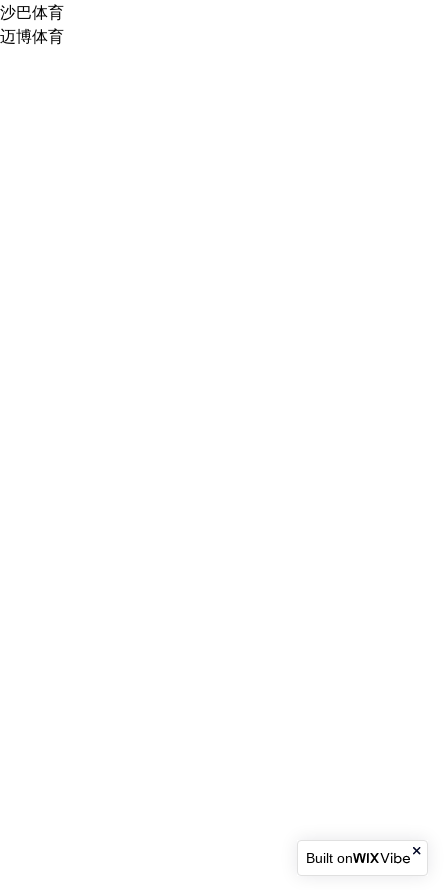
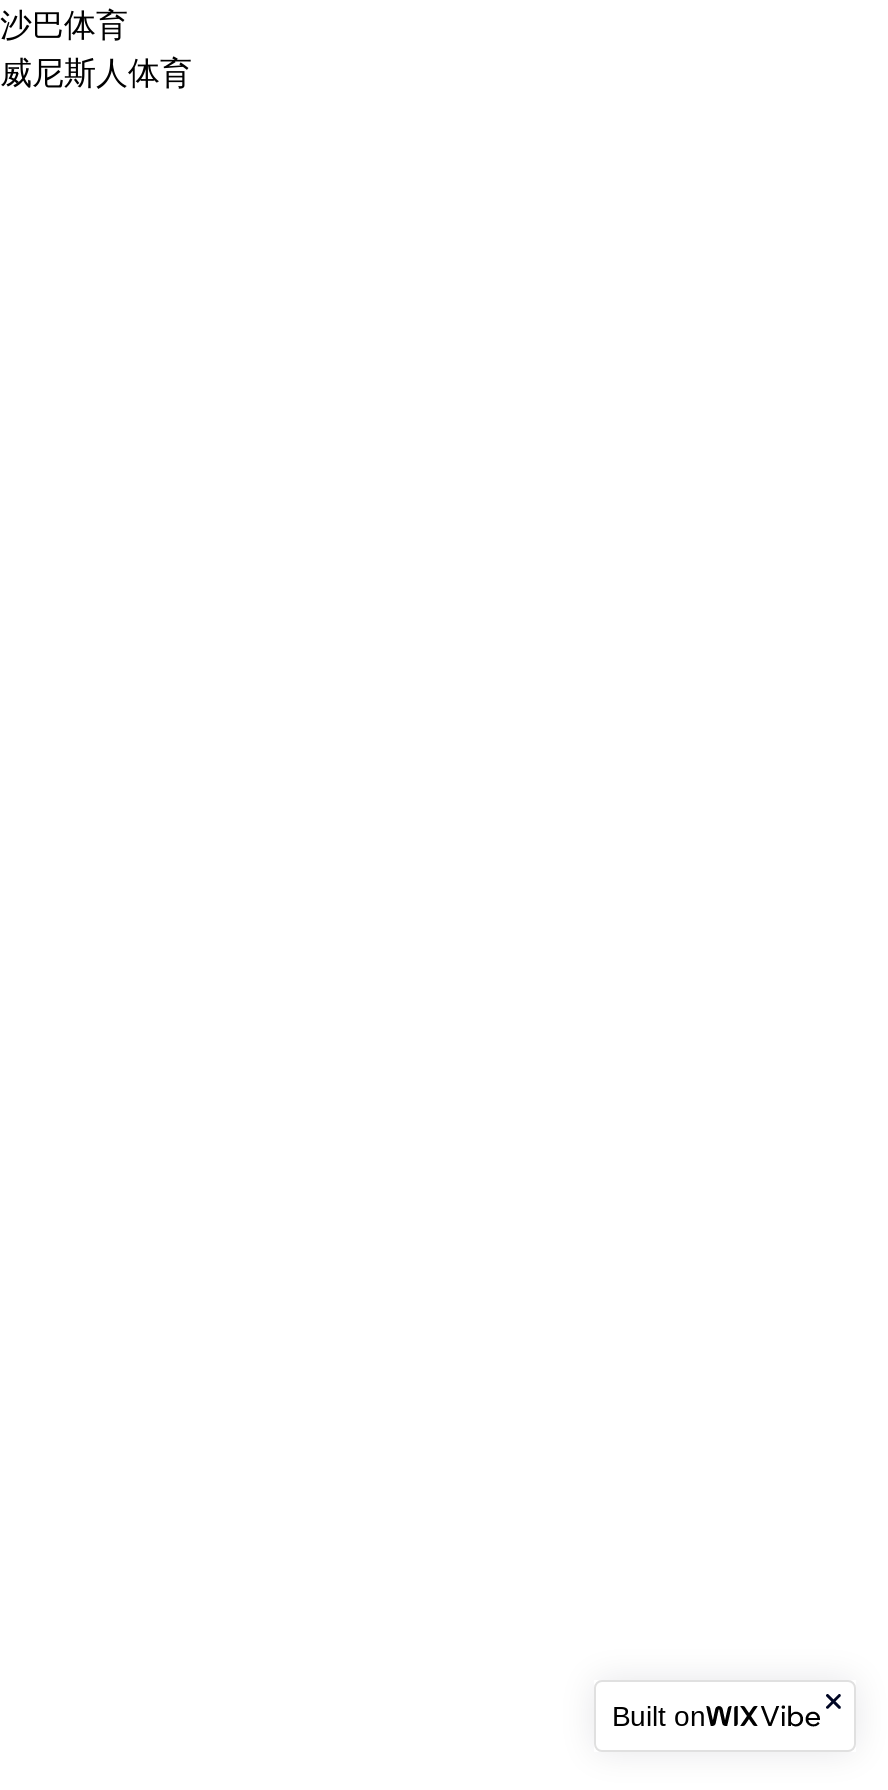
- 迈博体育
+ 威尼斯人体育
